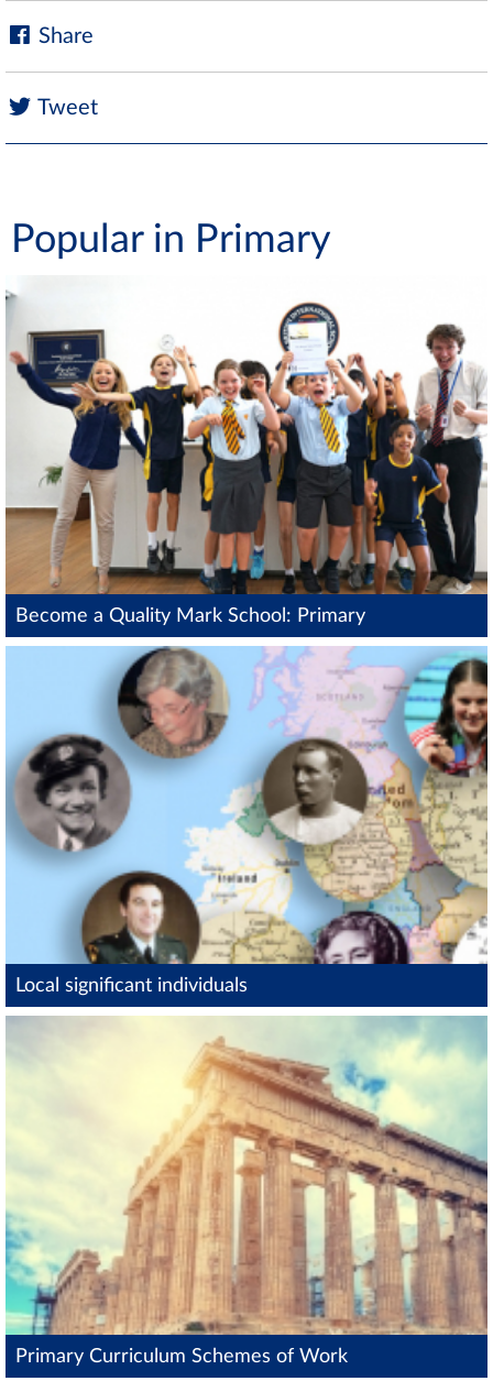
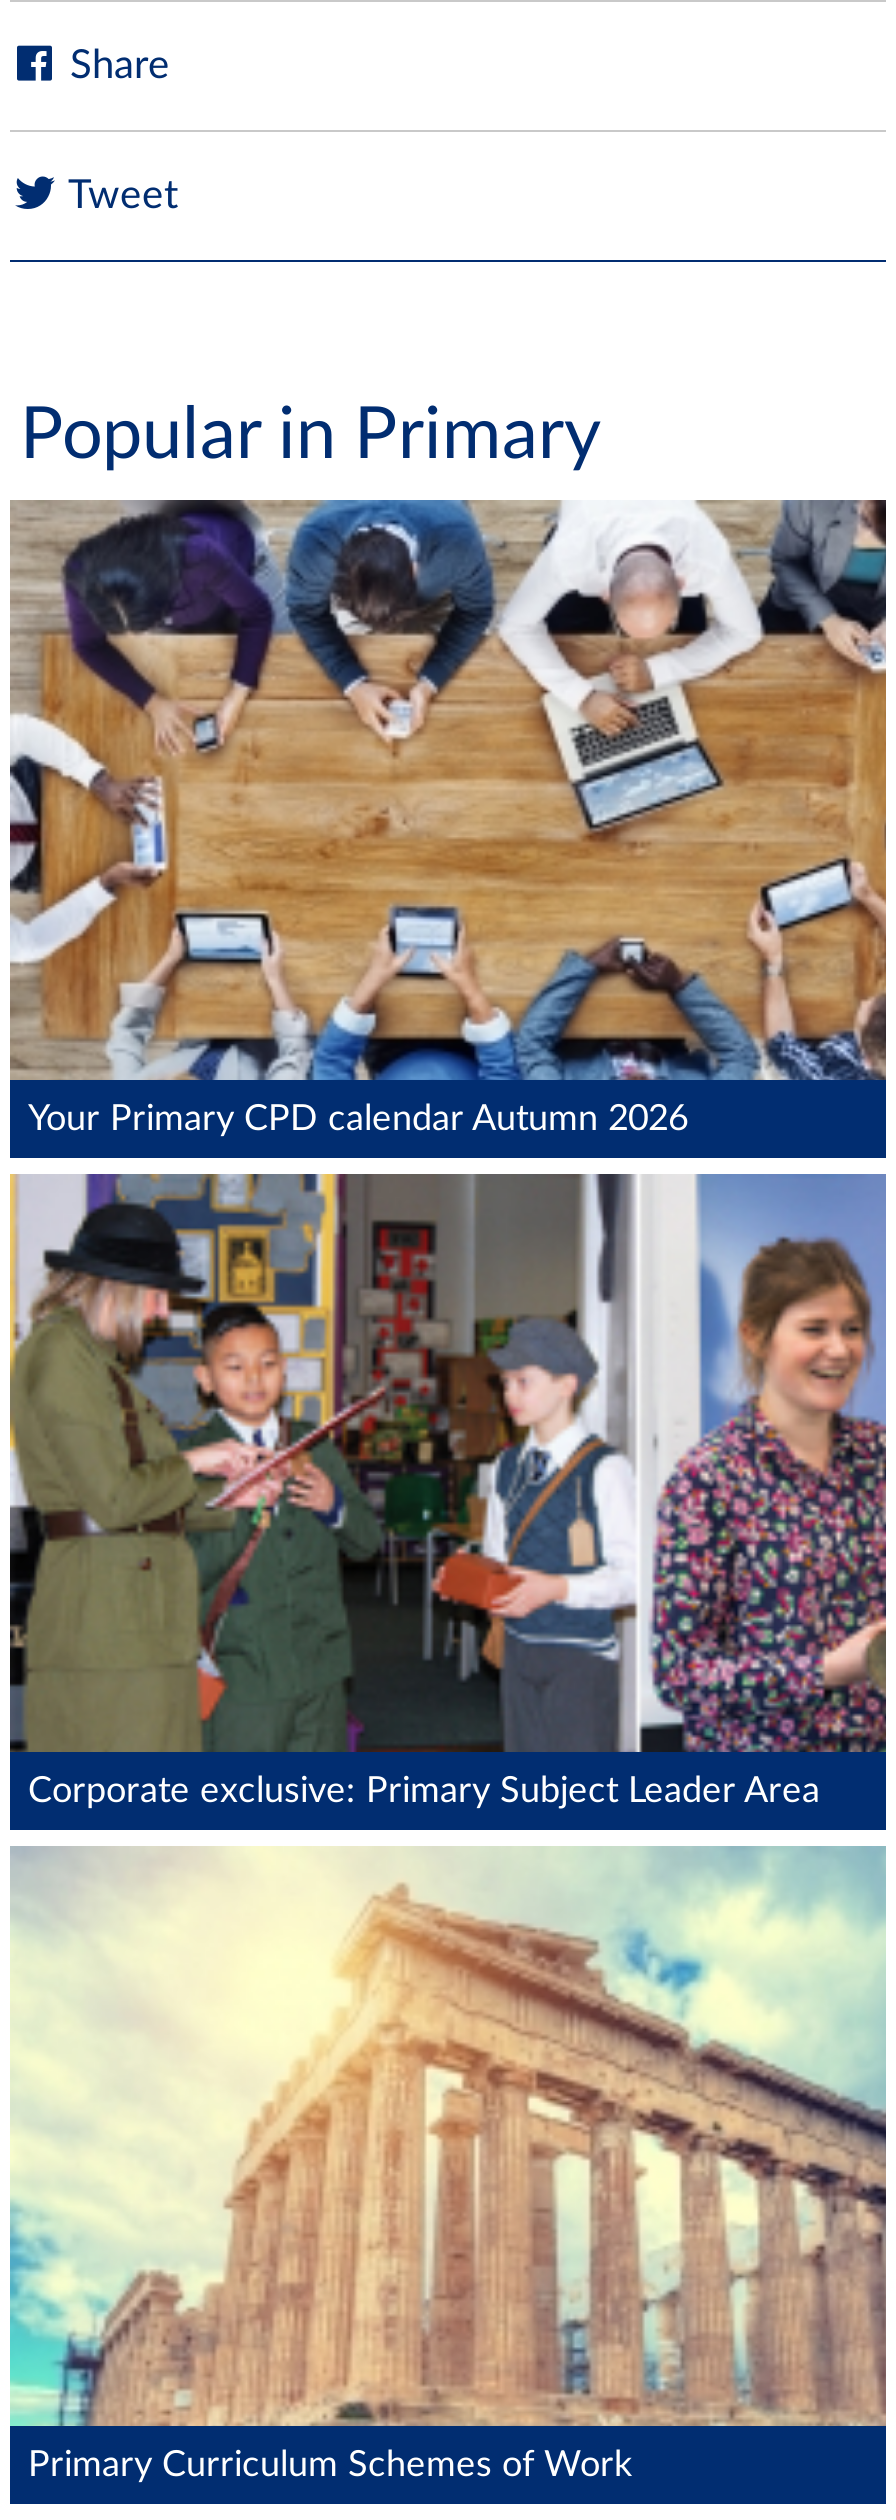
- [image]
- Become a Quality Mark School: Primary
+ [image]
+ Your Primary CPD calendar Autumn 2026

- [image]
- Local significant individuals
+ [image]
+ Corporate exclusive: Primary Subject Leader Area
